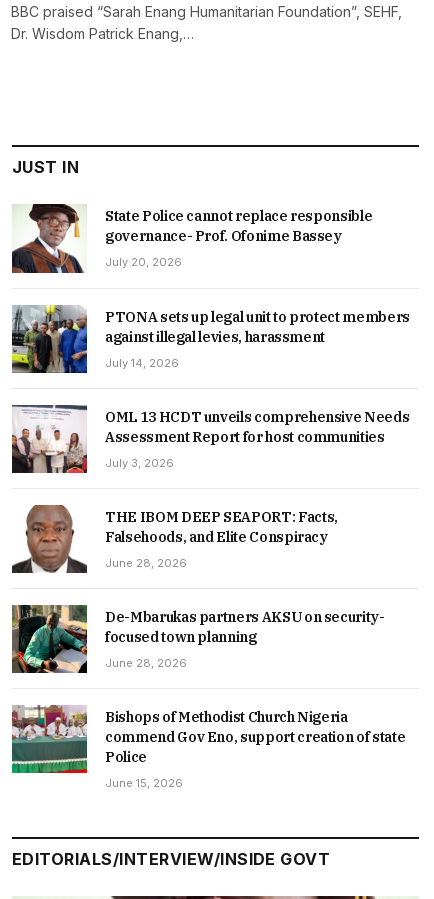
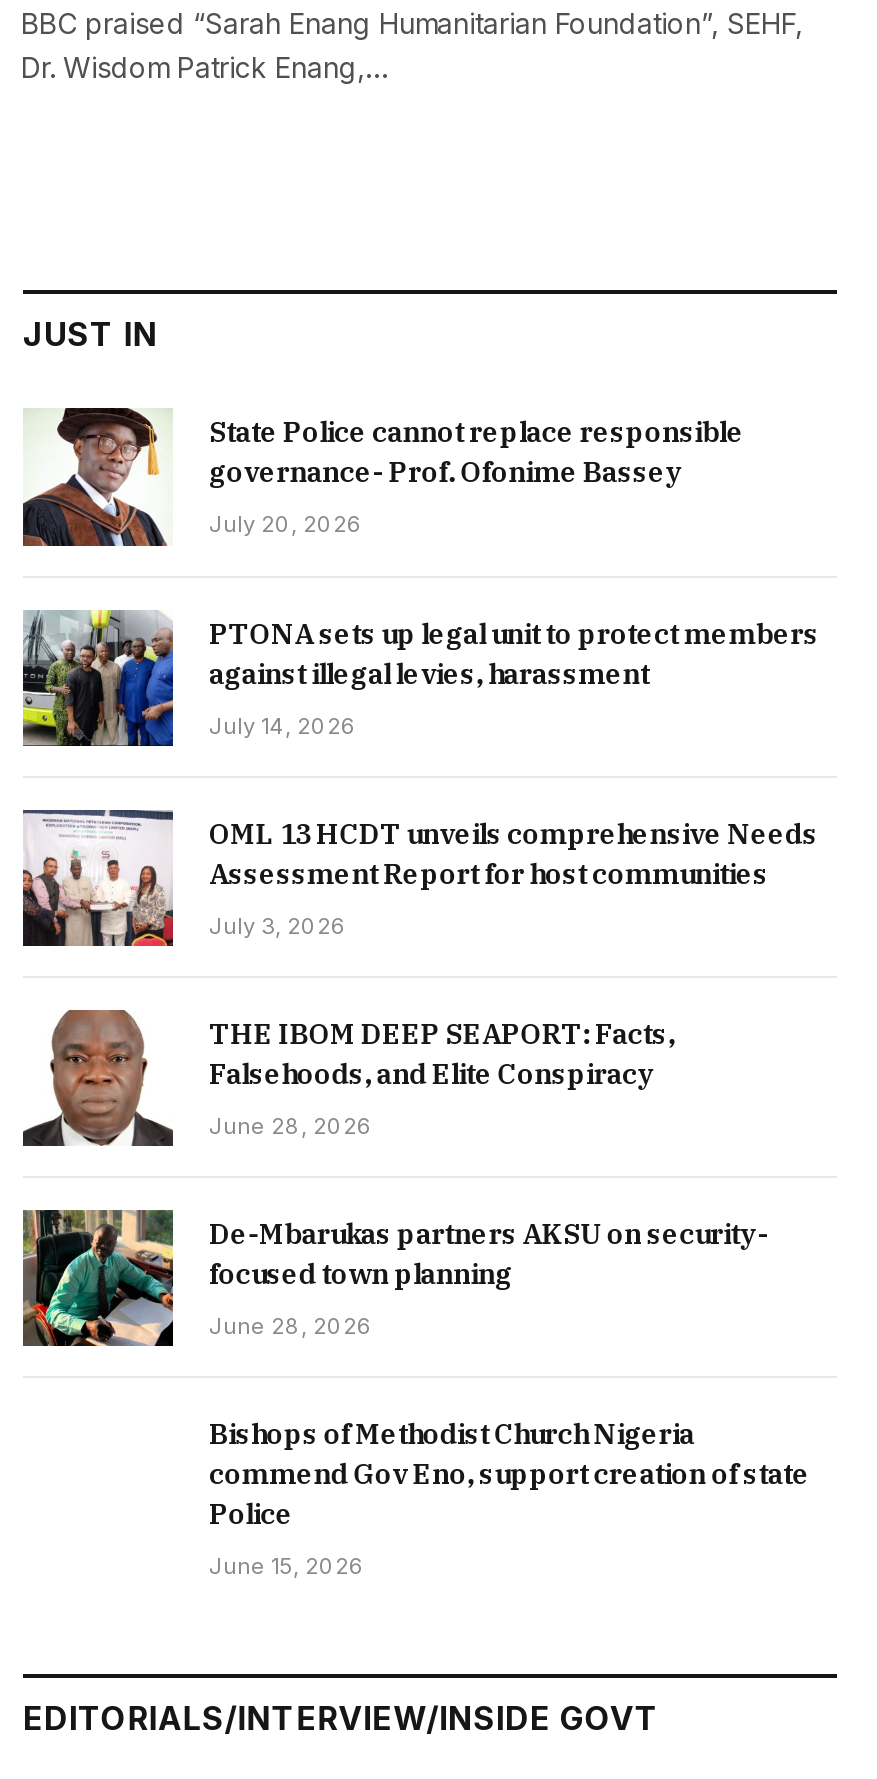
- [image]
